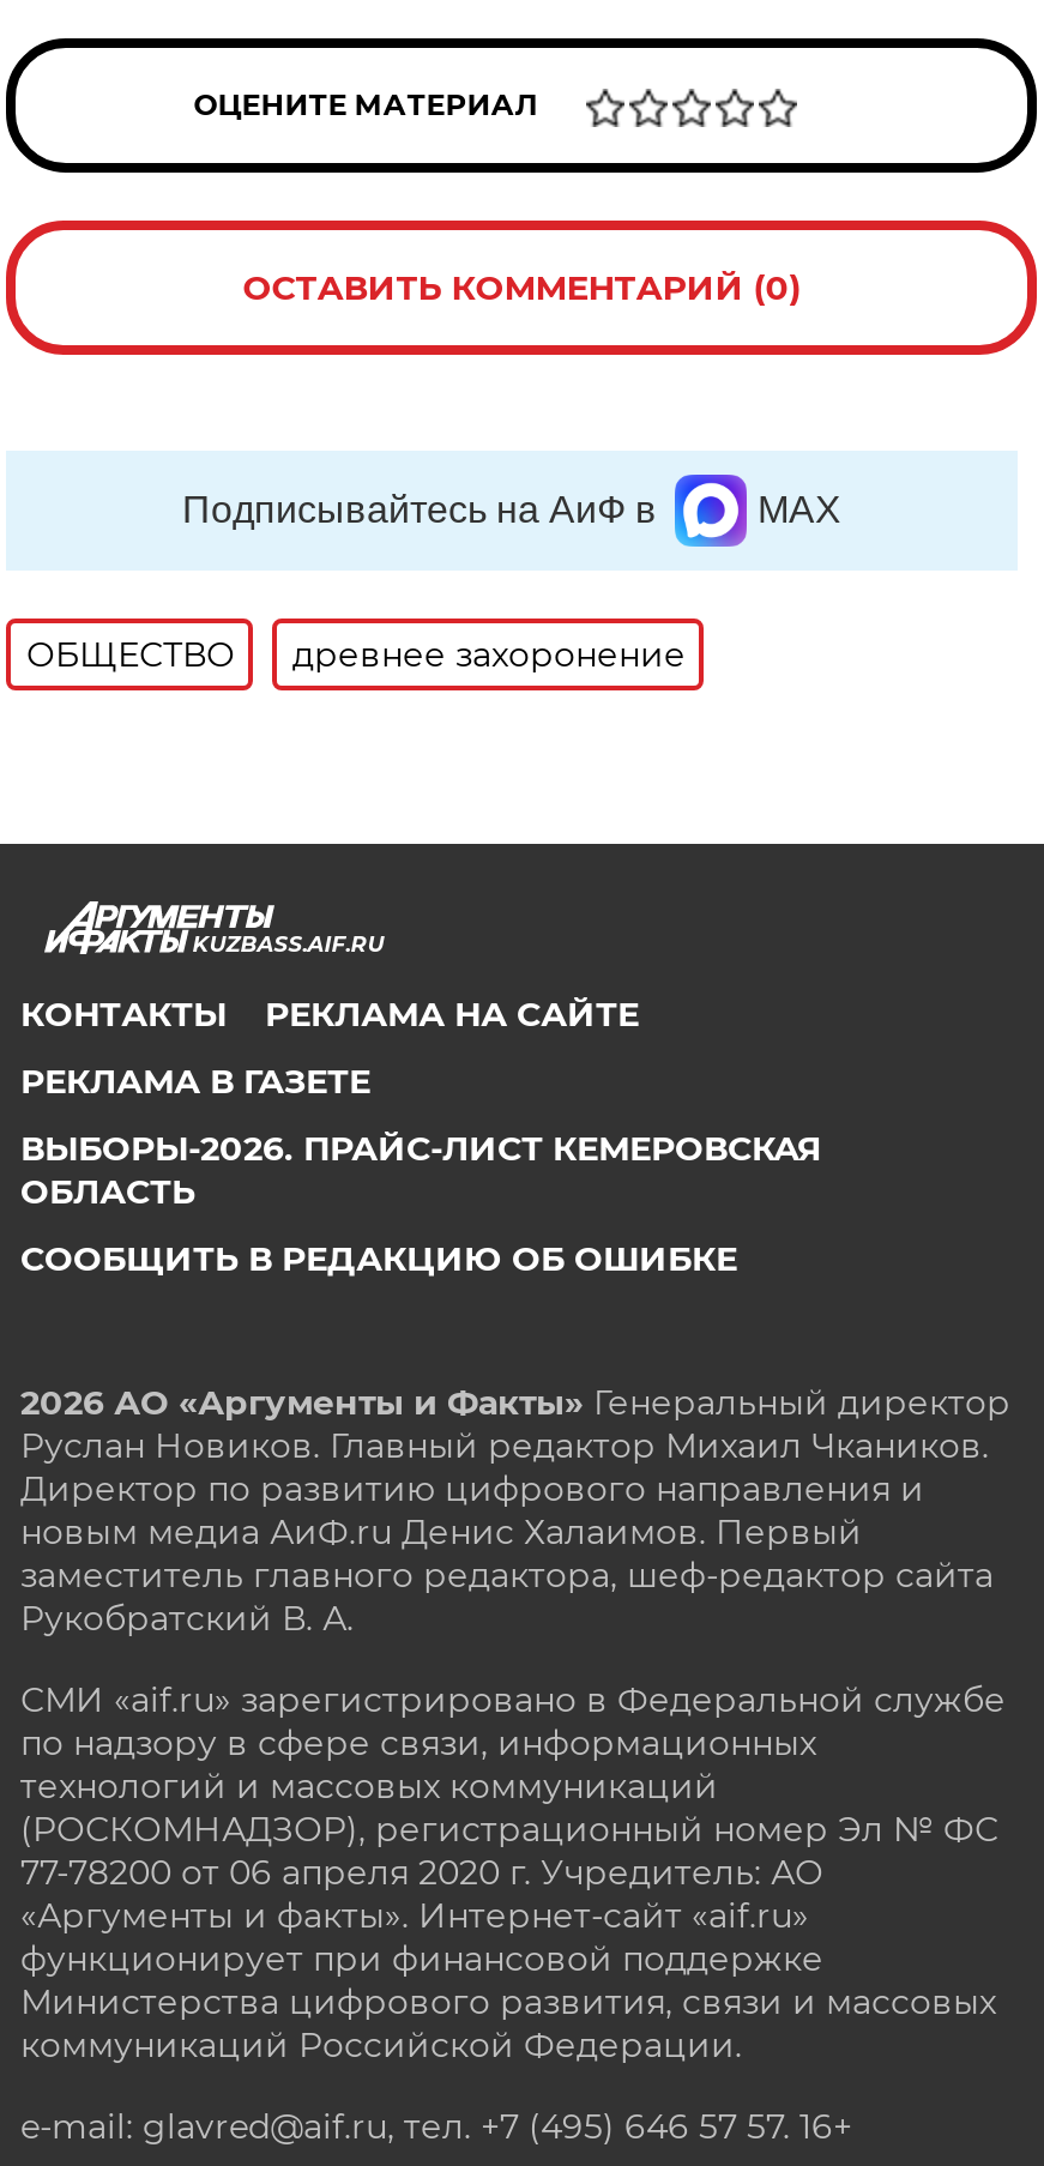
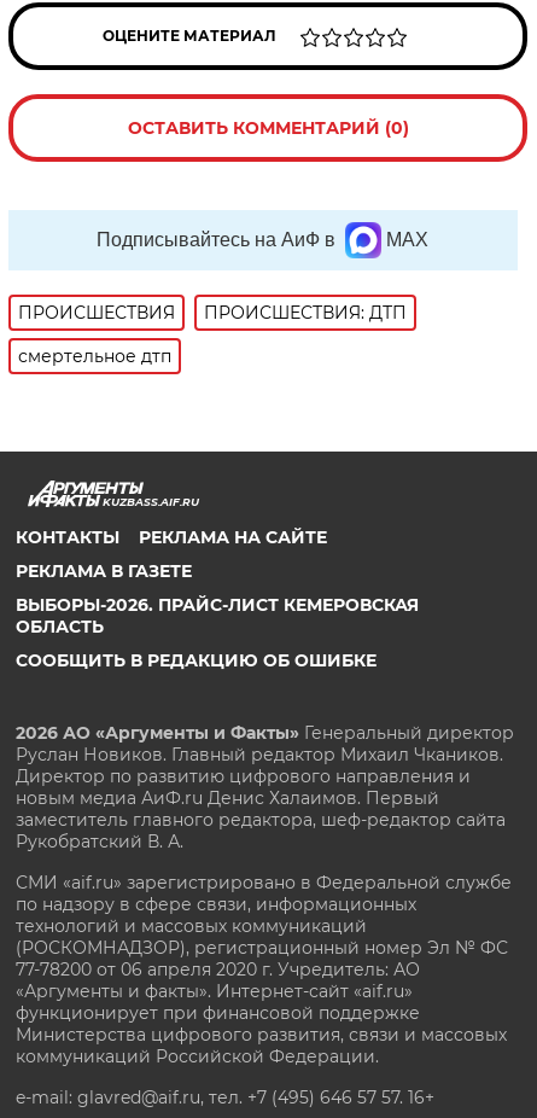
- ОБЩЕСТВО
- древнее захоронение
+ ПРОИСШЕСТВИЯ
+ ПРОИСШЕСТВИЯ: ДТП
+ смертельное дтп
